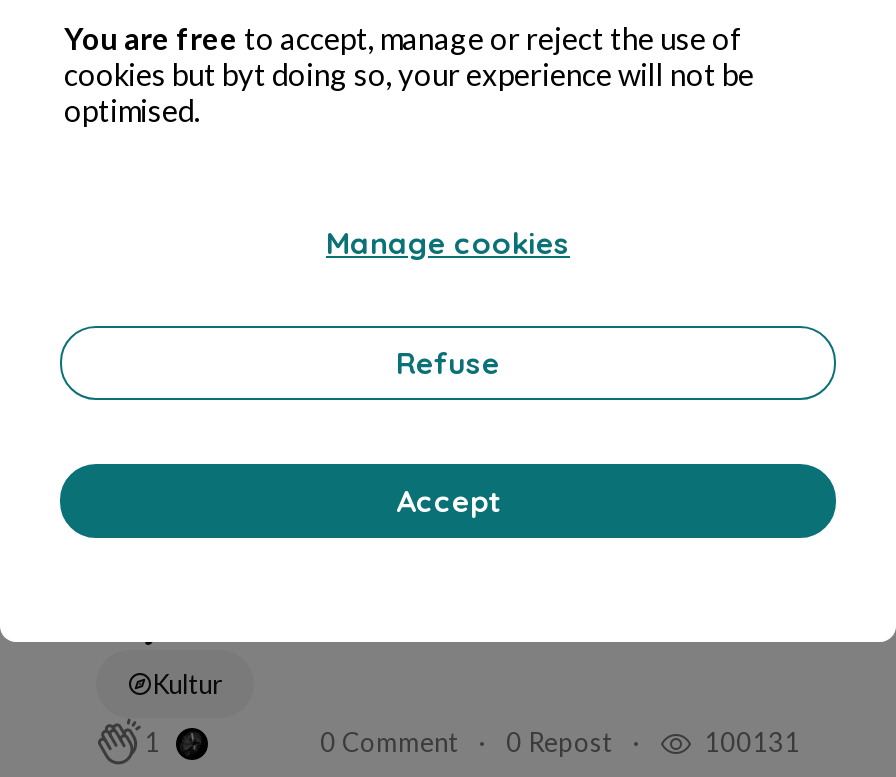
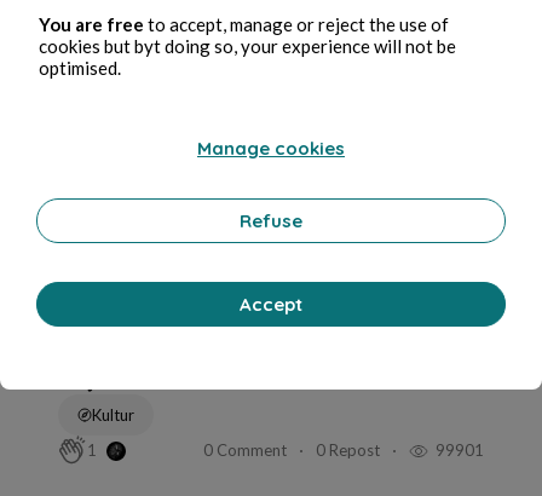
- 100131
+ 99901
